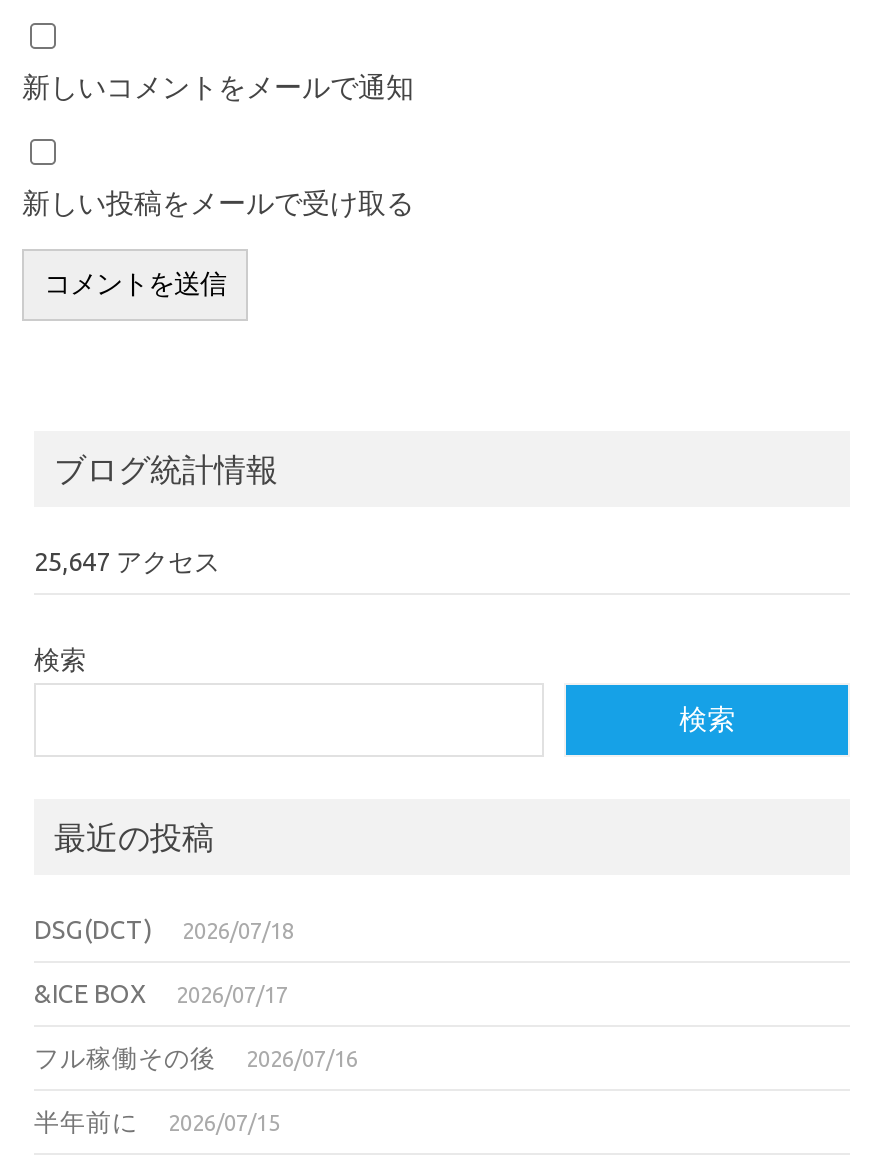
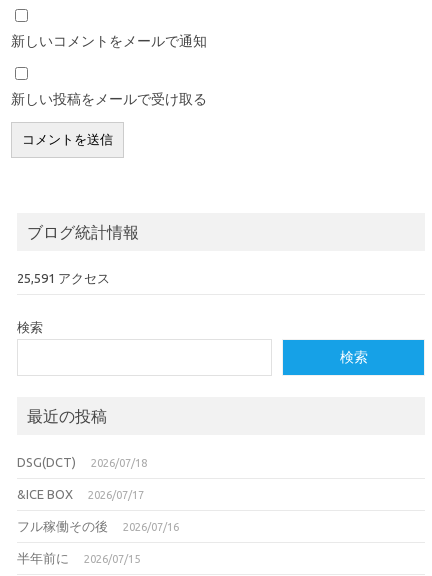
- 25,647 アクセス
+ 25,591 アクセス
